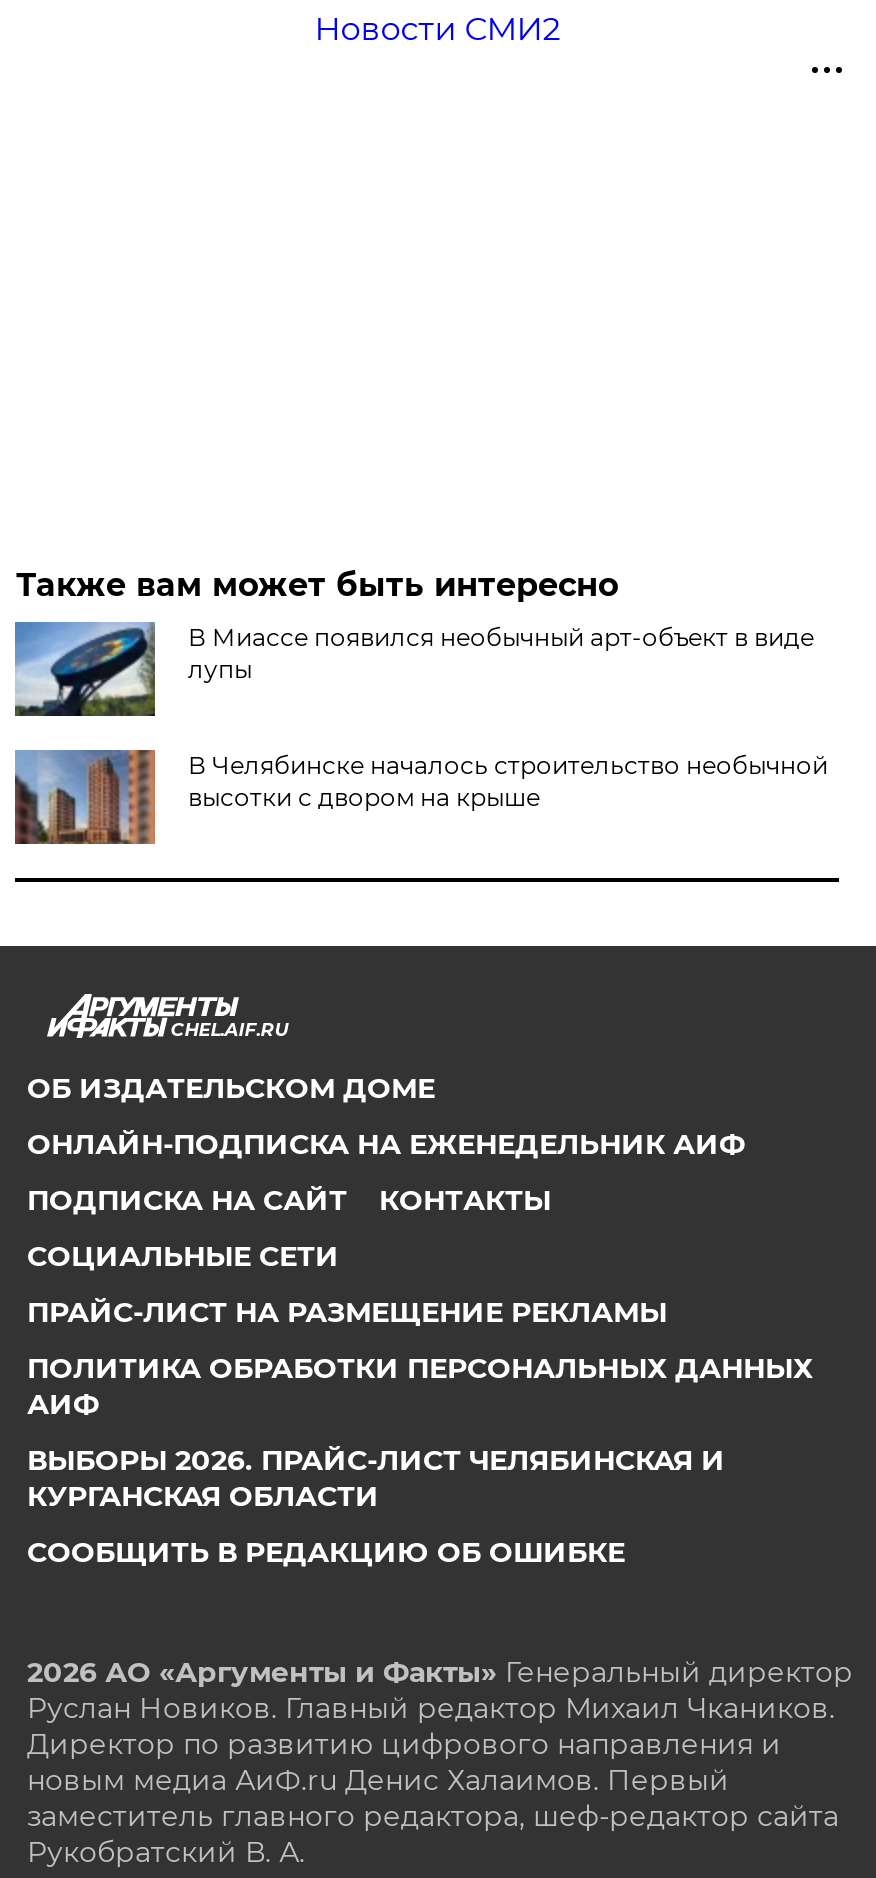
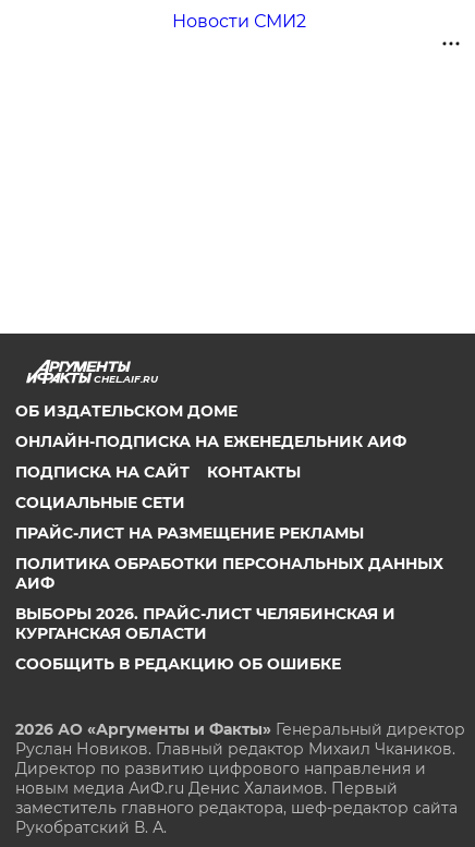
- [image]
- Также вам может быть интересно
- В Миассе появился необычный арт-объект в виде
- лупы
- В Челябинске началось строительство необычной
- высотки с двором на крыше

- [image]
